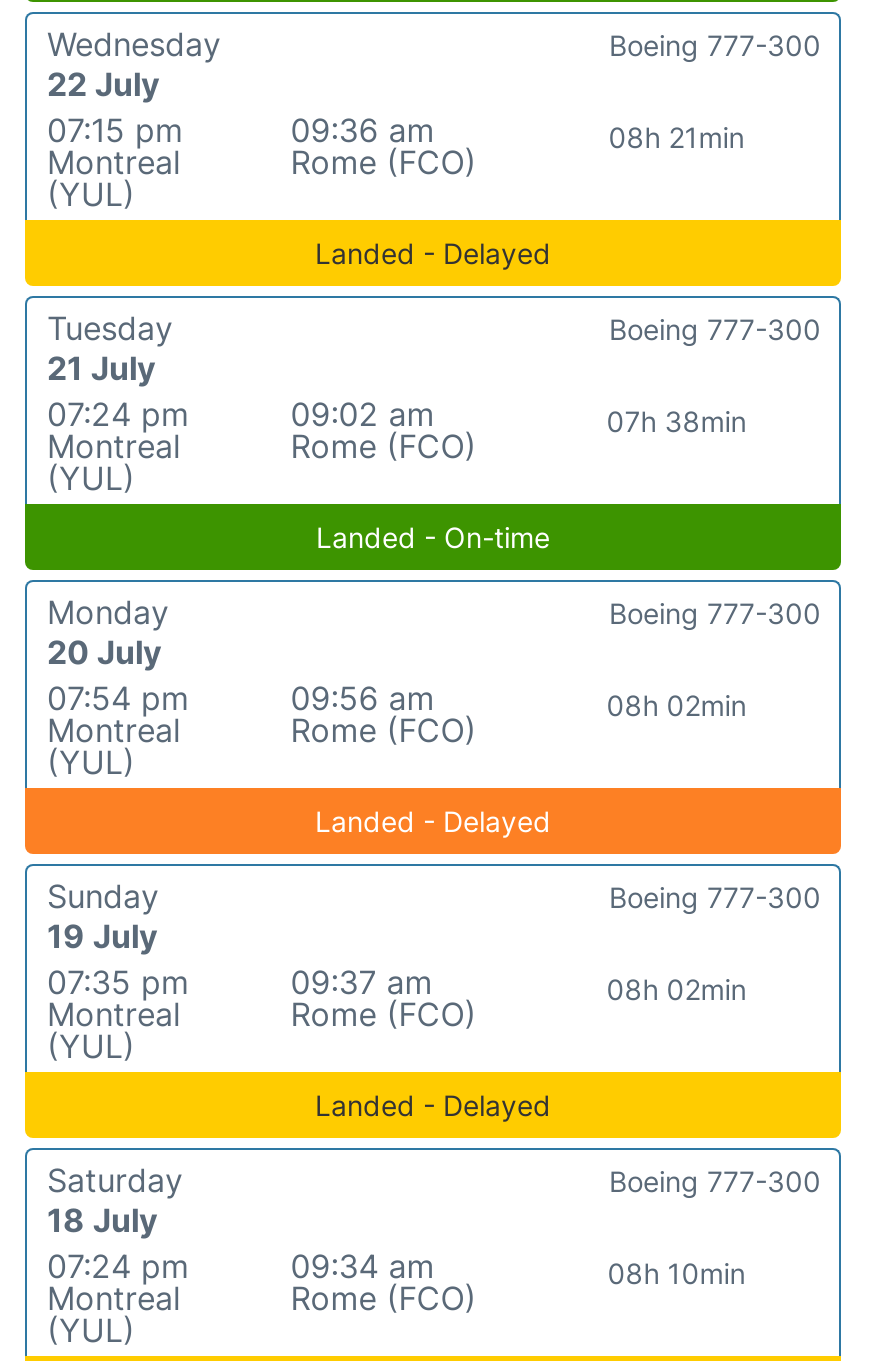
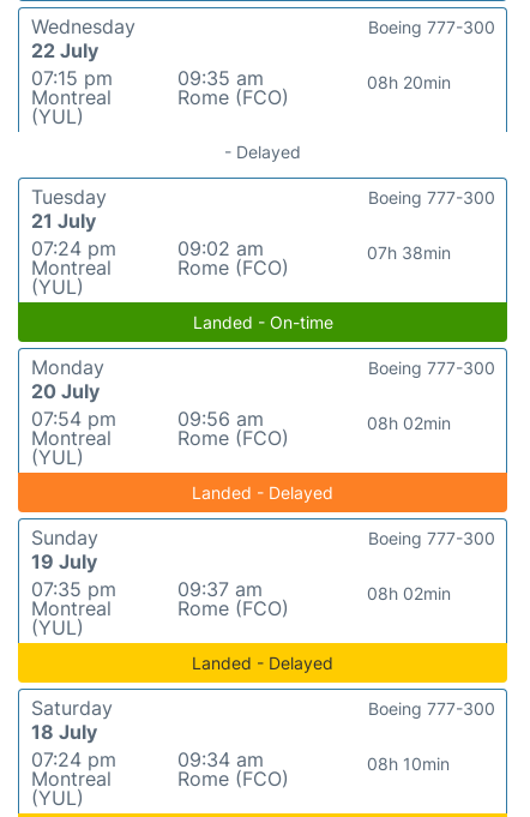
- 09:36 am
+ 09:35 am

- 08h 21min
+ 08h 20min

- Landed - Delayed
+ - Delayed
